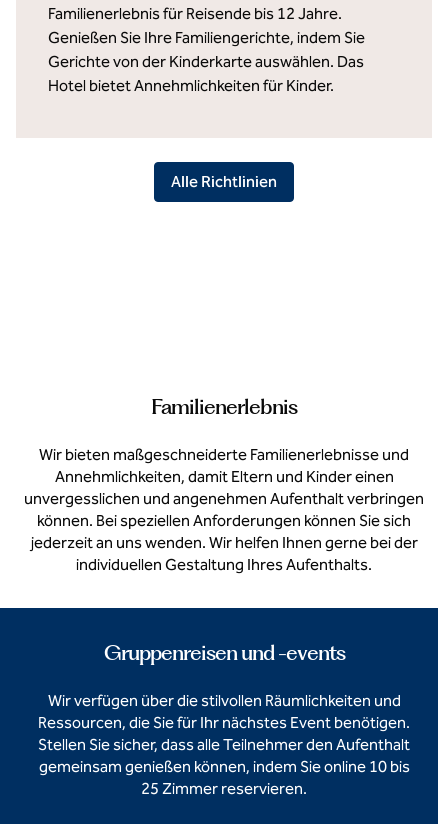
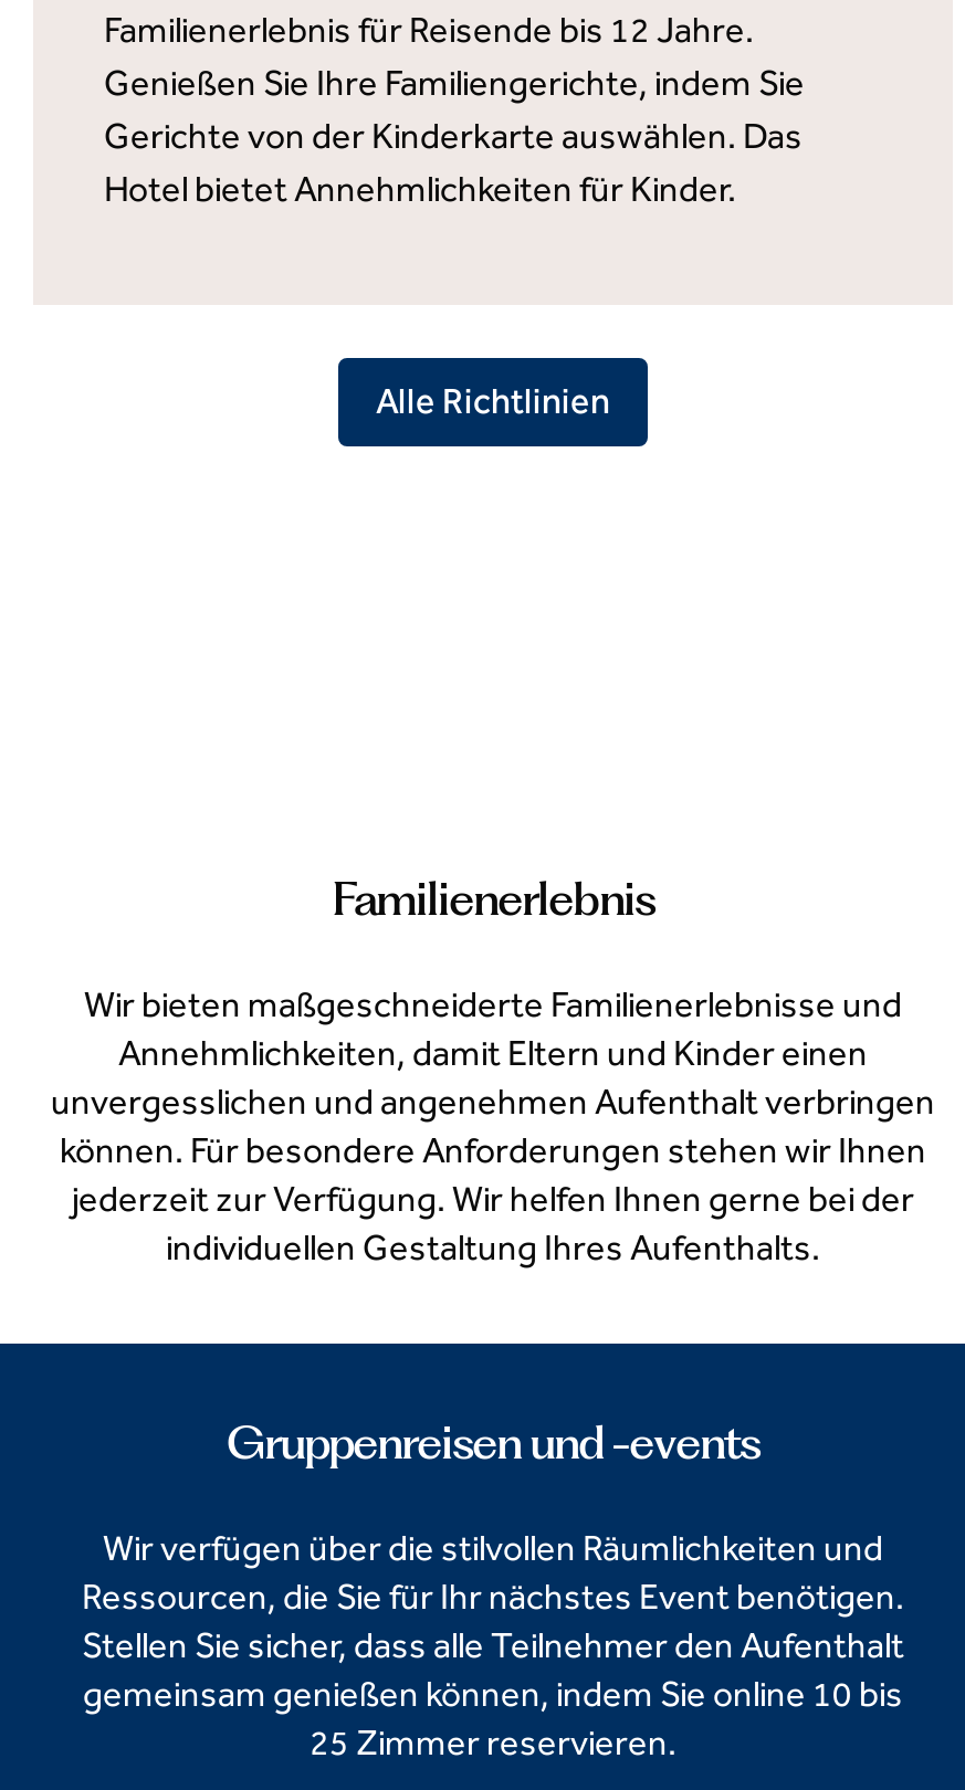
- können. Bei speziellen Anforderungen können Sie sich
- jederzeit an uns wenden. Wir helfen Ihnen gerne bei der
+ können. Für besondere Anforderungen stehen wir Ihnen
+ jederzeit zur Verfügung. Wir helfen Ihnen gerne bei der
